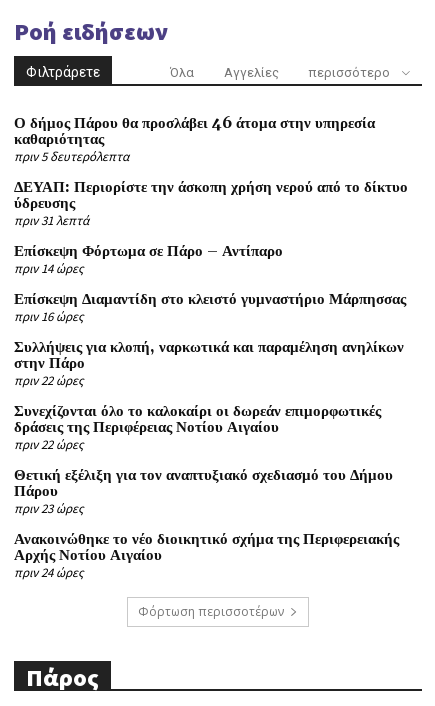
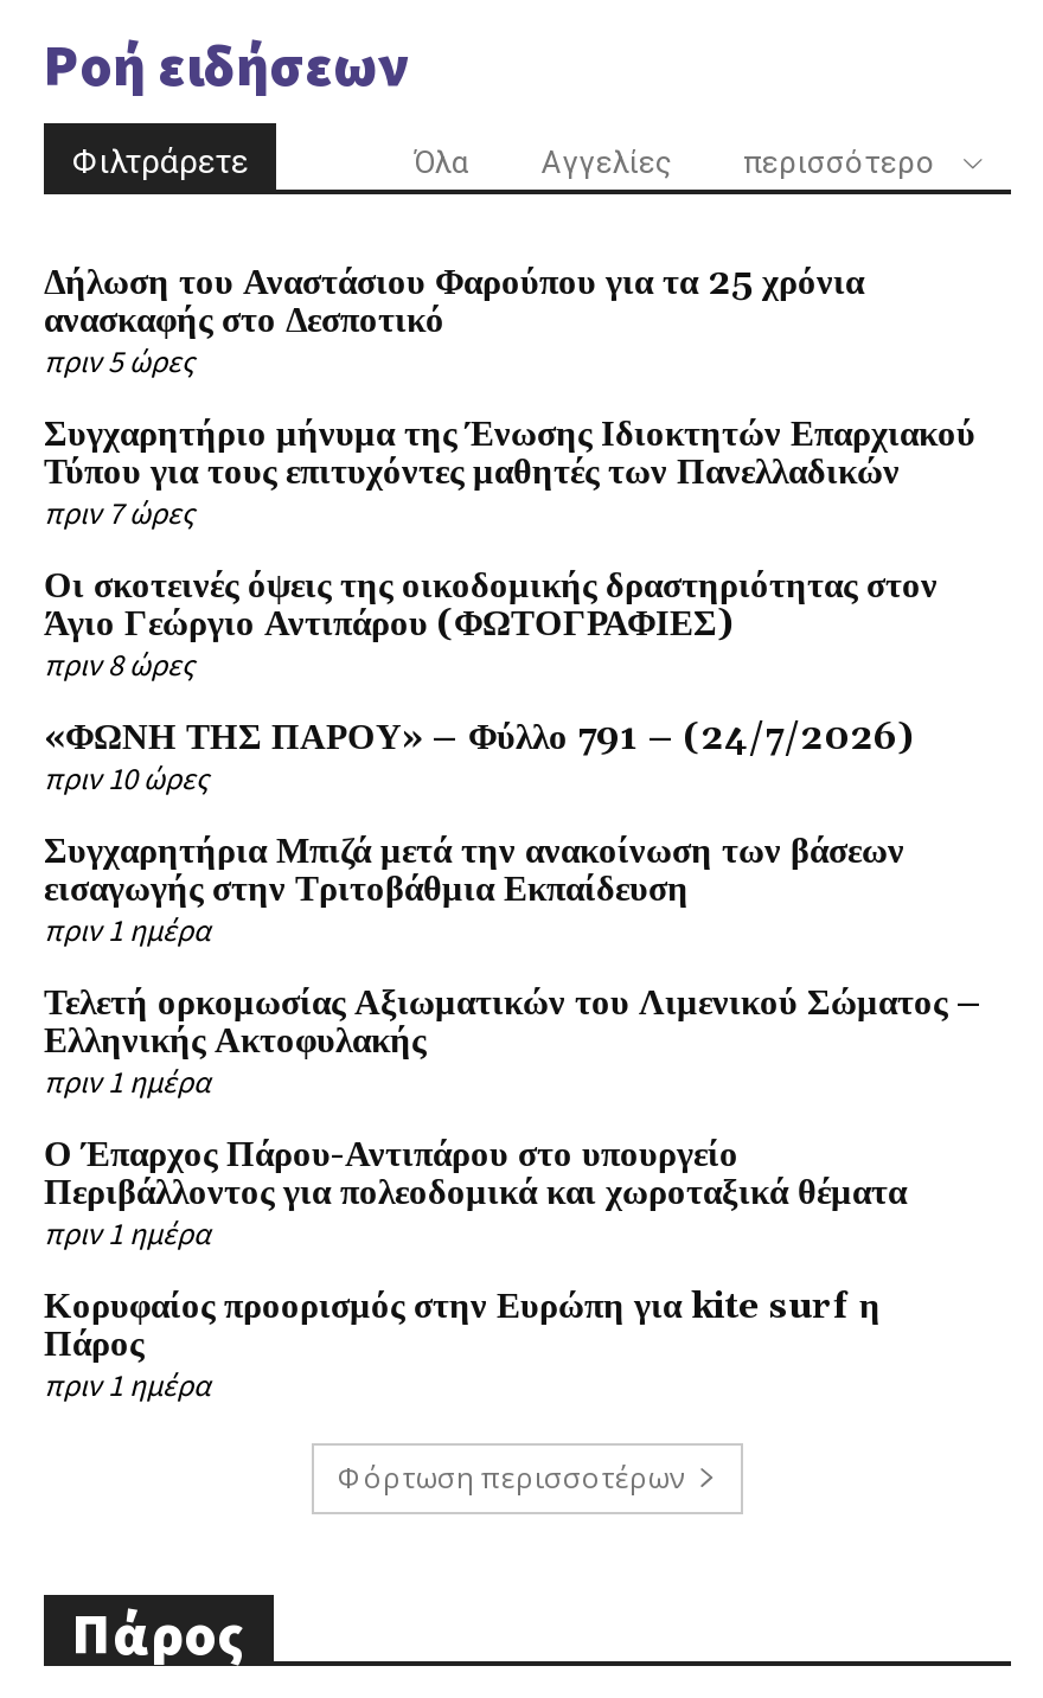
- Ο δήμος Πάρου θα προσλάβει 46 άτομα στην υπηρεσία
- καθαριότητας
- πριν 5 δευτερόλεπτα
+ Δήλωση του Αναστάσιου Φαρούπου για τα 25 χρόνια
+ ανασκαφής στο Δεσποτικό
+ πριν 5 ώρες

- ΔΕΥΑΠ: Περιορίστε την άσκοπη χρήση νερού από το δίκτυο
- ύδρευσης
- πριν 31 λεπτά
+ Συγχαρητήριο μήνυμα της Ένωσης Ιδιοκτητών Επαρχιακού
+ Τύπου για τους επιτυχόντες μαθητές των Πανελλαδικών
+ πριν 7 ώρες

- Επίσκεψη Φόρτωμα σε Πάρο – Αντίπαρο
- πριν 14 ώρες
+ Οι σκοτεινές όψεις της οικοδομικής δραστηριότητας στον
+ Άγιο Γεώργιο Αντιπάρου (ΦΩΤΟΓΡΑΦΙΕΣ)
+ πριν 8 ώρες

- Επίσκεψη Διαμαντίδη στο κλειστό γυμναστήριο Μάρπησσας
- πριν 16 ώρες
+ «ΦΩΝΗ ΤΗΣ ΠΑΡΟΥ» – Φύλλο 791 – (24/7/2026)
+ πριν 10 ώρες

- Συλλήψεις για κλοπή, ναρκωτικά και παραμέληση ανηλίκων
- στην Πάρο
- πριν 22 ώρες
+ Συγχαρητήρια Μπιζά μετά την ανακοίνωση των βάσεων
+ εισαγωγής στην Τριτοβάθμια Εκπαίδευση
+ πριν 1 ημέρα

- Συνεχίζονται όλο το καλοκαίρι οι δωρεάν επιμορφωτικές
- δράσεις της Περιφέρειας Νοτίου Αιγαίου
- πριν 22 ώρες
+ Τελετή ορκομωσίας Αξιωματικών του Λιμενικού Σώματος –
+ Ελληνικής Ακτοφυλακής
+ πριν 1 ημέρα

- Θετική εξέλιξη για τον αναπτυξιακό σχεδιασμό του Δήμου
- Πάρου
- πριν 23 ώρες
+ Ο Έπαρχος Πάρου-Αντιπάρου στο υπουργείο
+ Περιβάλλοντος για πολεοδομικά και χωροταξικά θέματα
+ πριν 1 ημέρα

- Ανακοινώθηκε το νέο διοικητικό σχήμα της Περιφερειακής
- Αρχής Νοτίου Αιγαίου
- πριν 24 ώρες
+ Κορυφαίος προορισμός στην Ευρώπη για kite surf η
+ Πάρος
+ πριν 1 ημέρα
